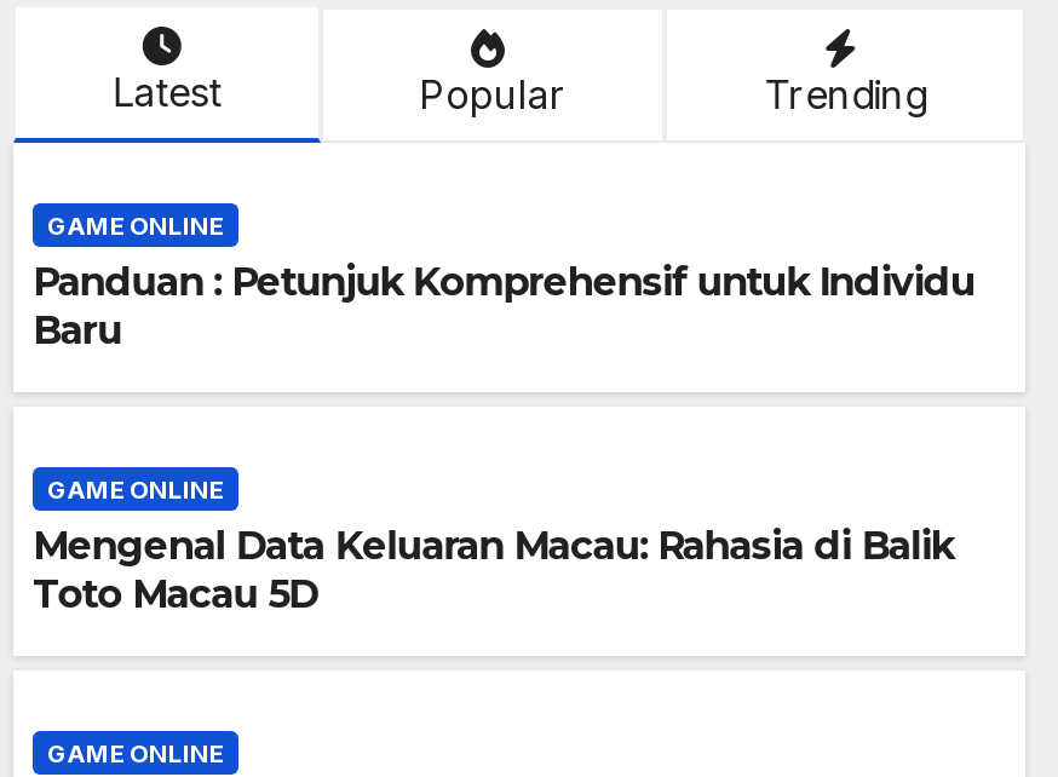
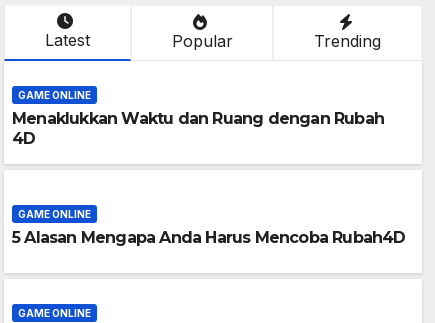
- Panduan : Petunjuk Komprehensif untuk Individu
- Baru
+ Menaklukkan Waktu dan Ruang dengan Rubah
+ 4D

- Mengenal Data Keluaran Macau: Rahasia di Balik
- Toto Macau 5D
+ 5 Alasan Mengapa Anda Harus Mencoba Rubah4D
